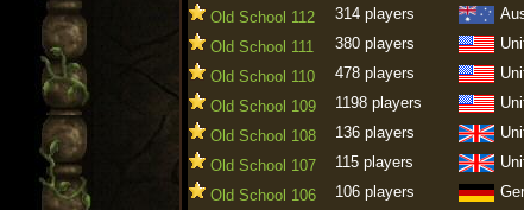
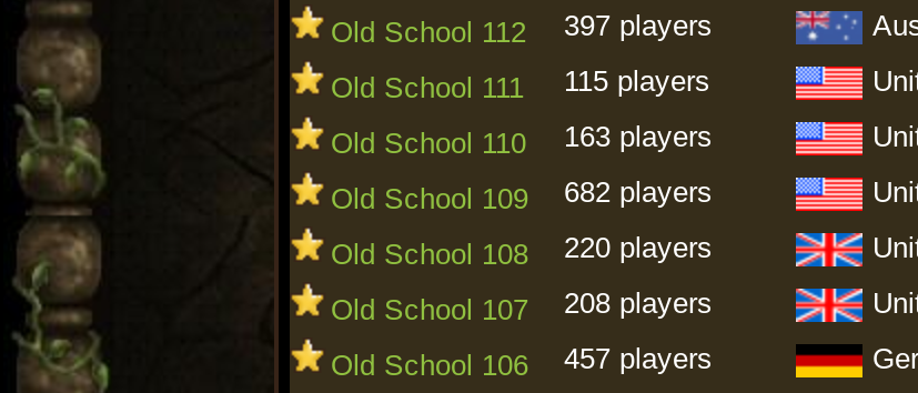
- Old School 112 314 players
+ Old School 112 397 players

- Old School 111 380 players
+ Old School 111 115 players

- Old School 110 478 players
+ Old School 110 163 players

- Old School 109 1198 players
+ Old School 109 682 players

- Old School 108 136 players
+ Old School 108 220 players

- Old School 107 115 players
+ Old School 107 208 players

- Old School 106 106 players
+ Old School 106 457 players
